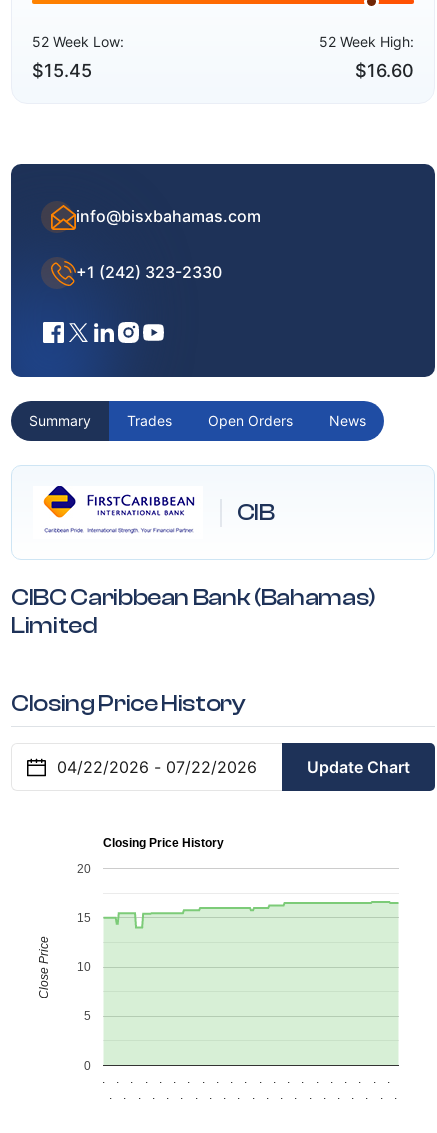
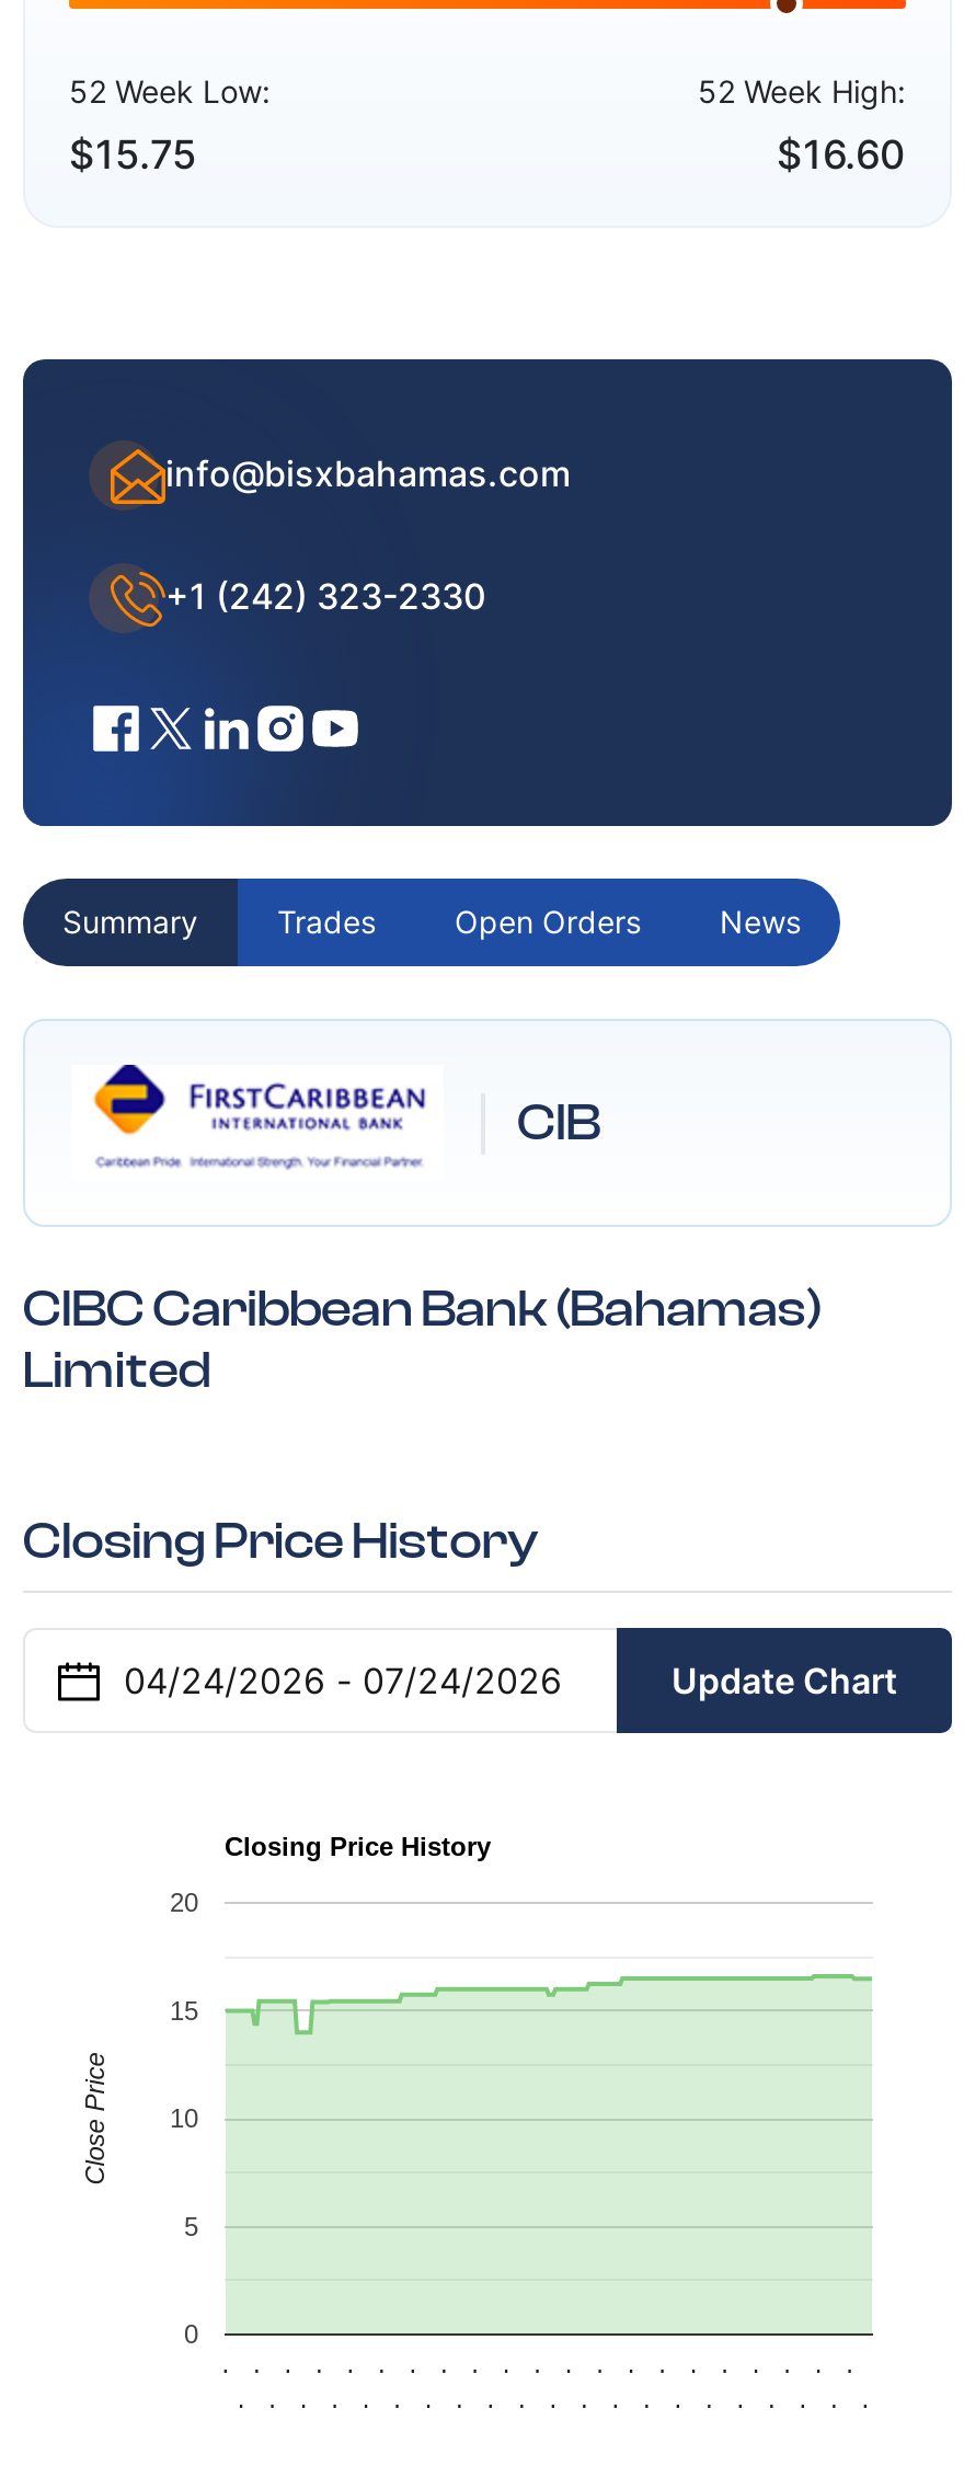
- $15.45
+ $15.75
